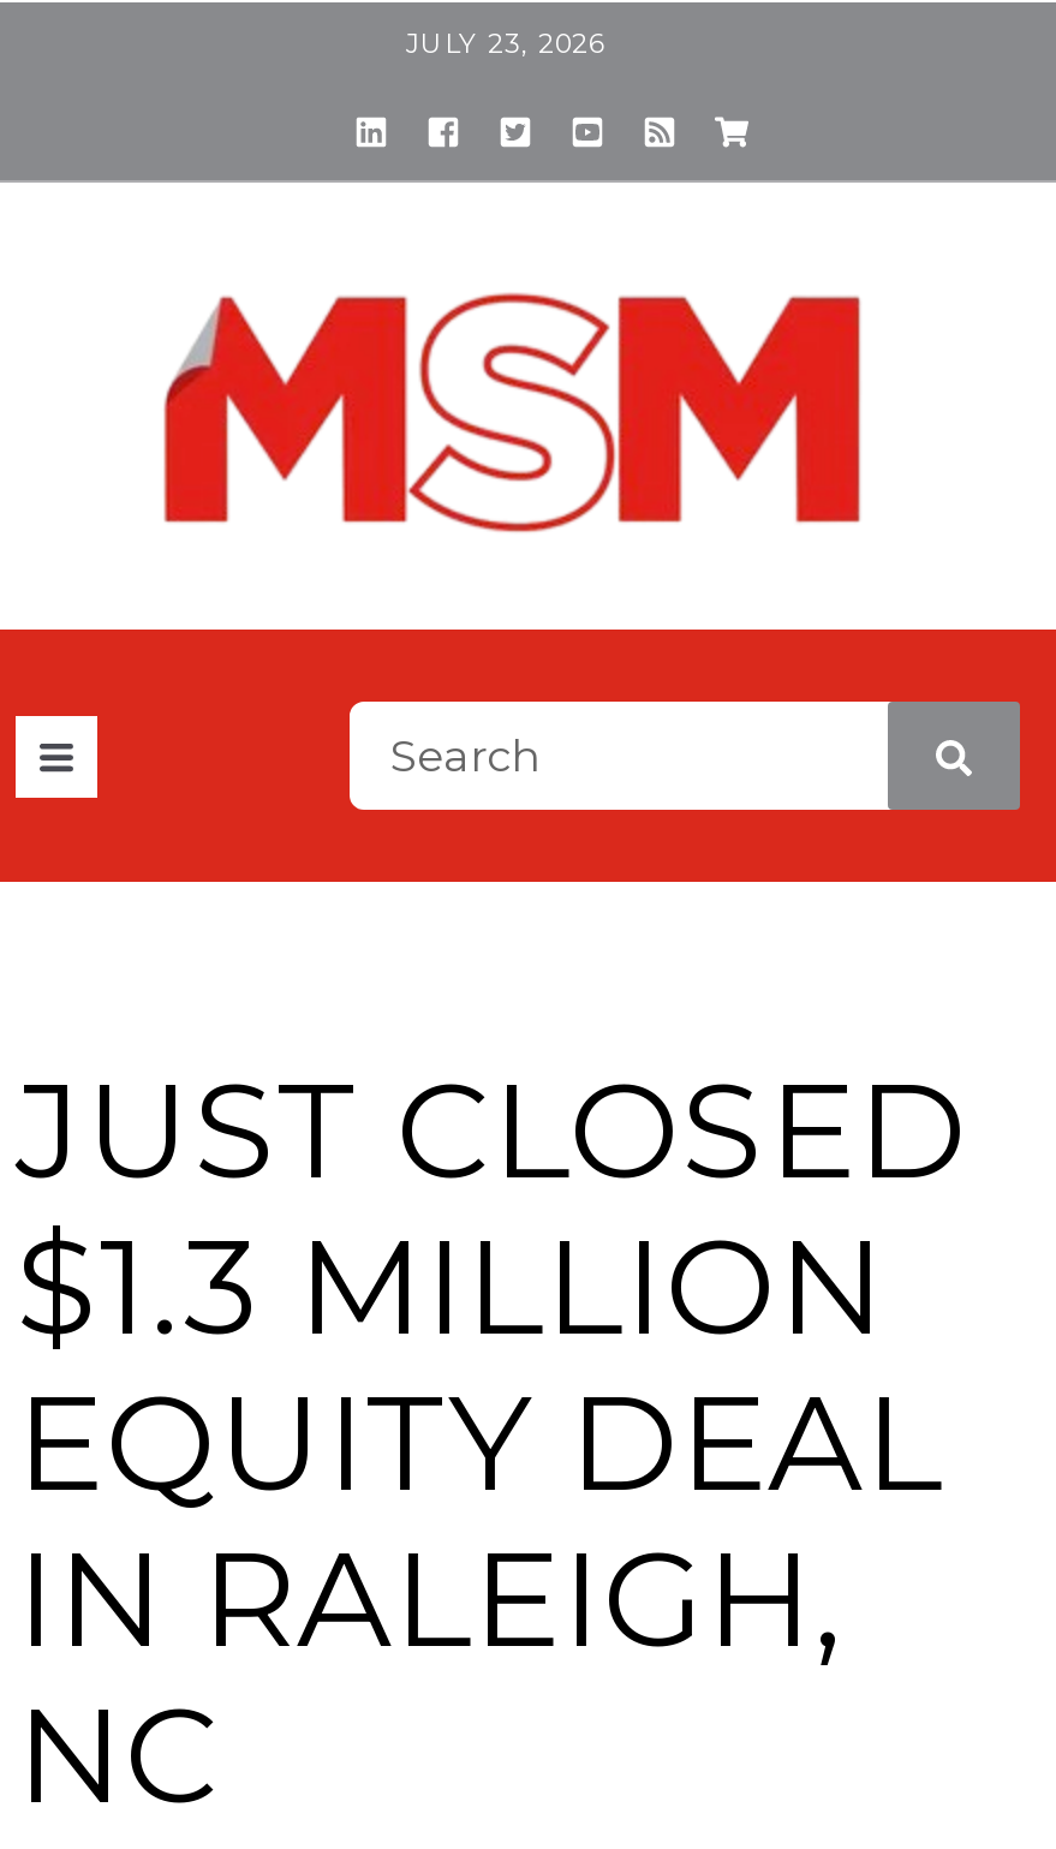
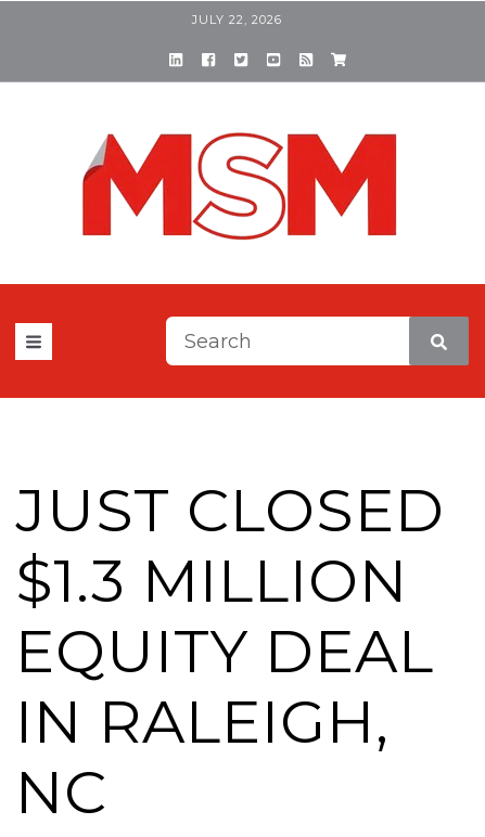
- JULY 23, 2026
+ JULY 22, 2026
